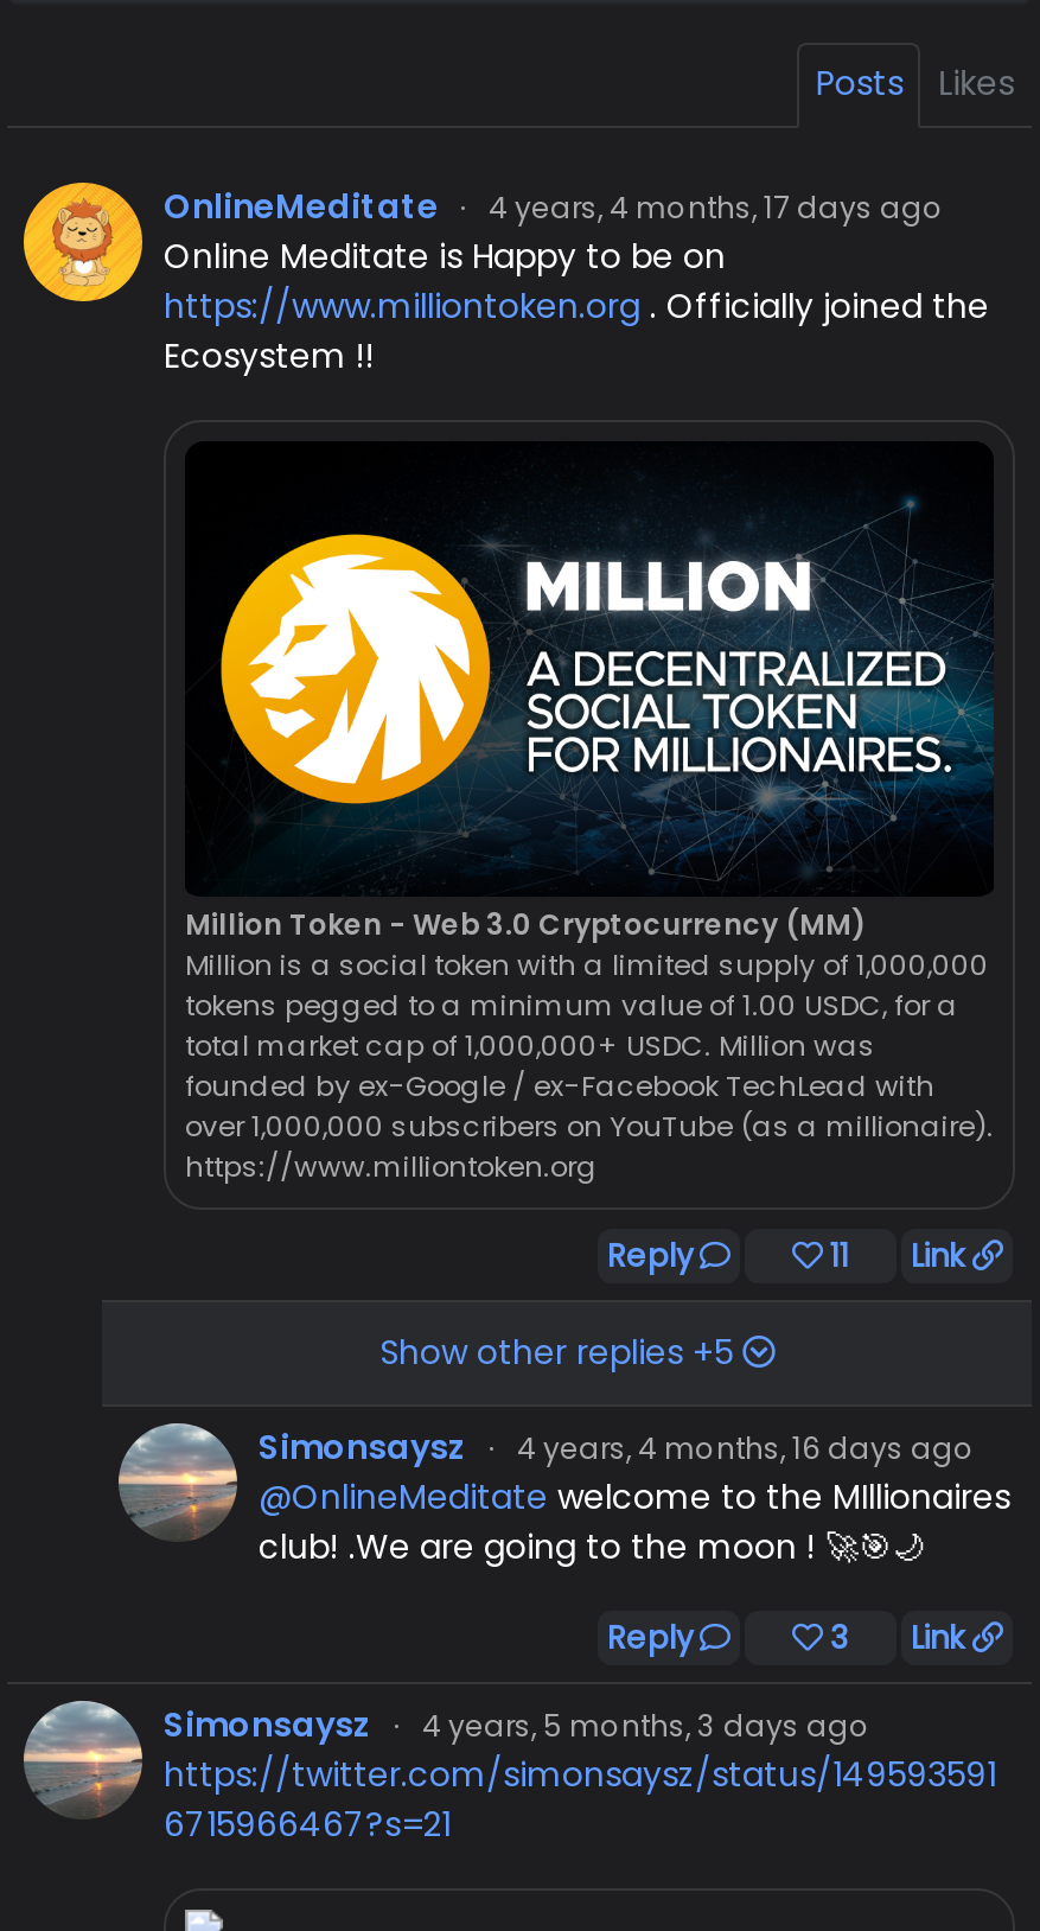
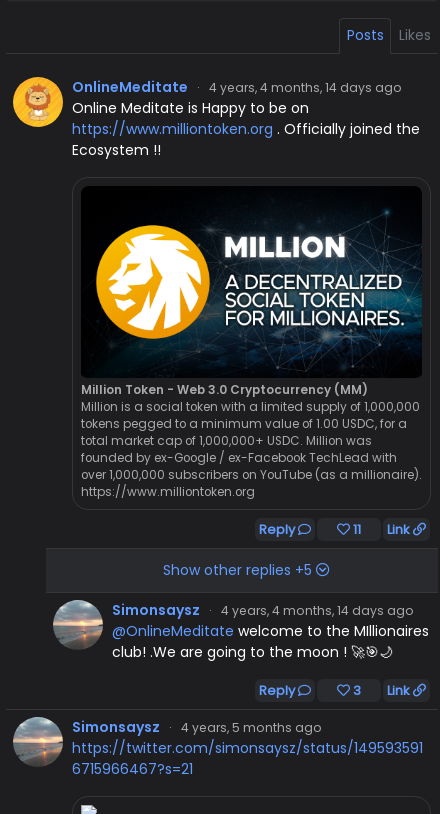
- OnlineMeditate · 4 years, 4 months, 17 days ago
+ OnlineMeditate · 4 years, 4 months, 14 days ago

- Simonsaysz · 4 years, 4 months, 16 days ago
+ Simonsaysz · 4 years, 4 months, 14 days ago

- Simonsaysz · 4 years, 5 months, 3 days ago
+ Simonsaysz · 4 years, 5 months ago
